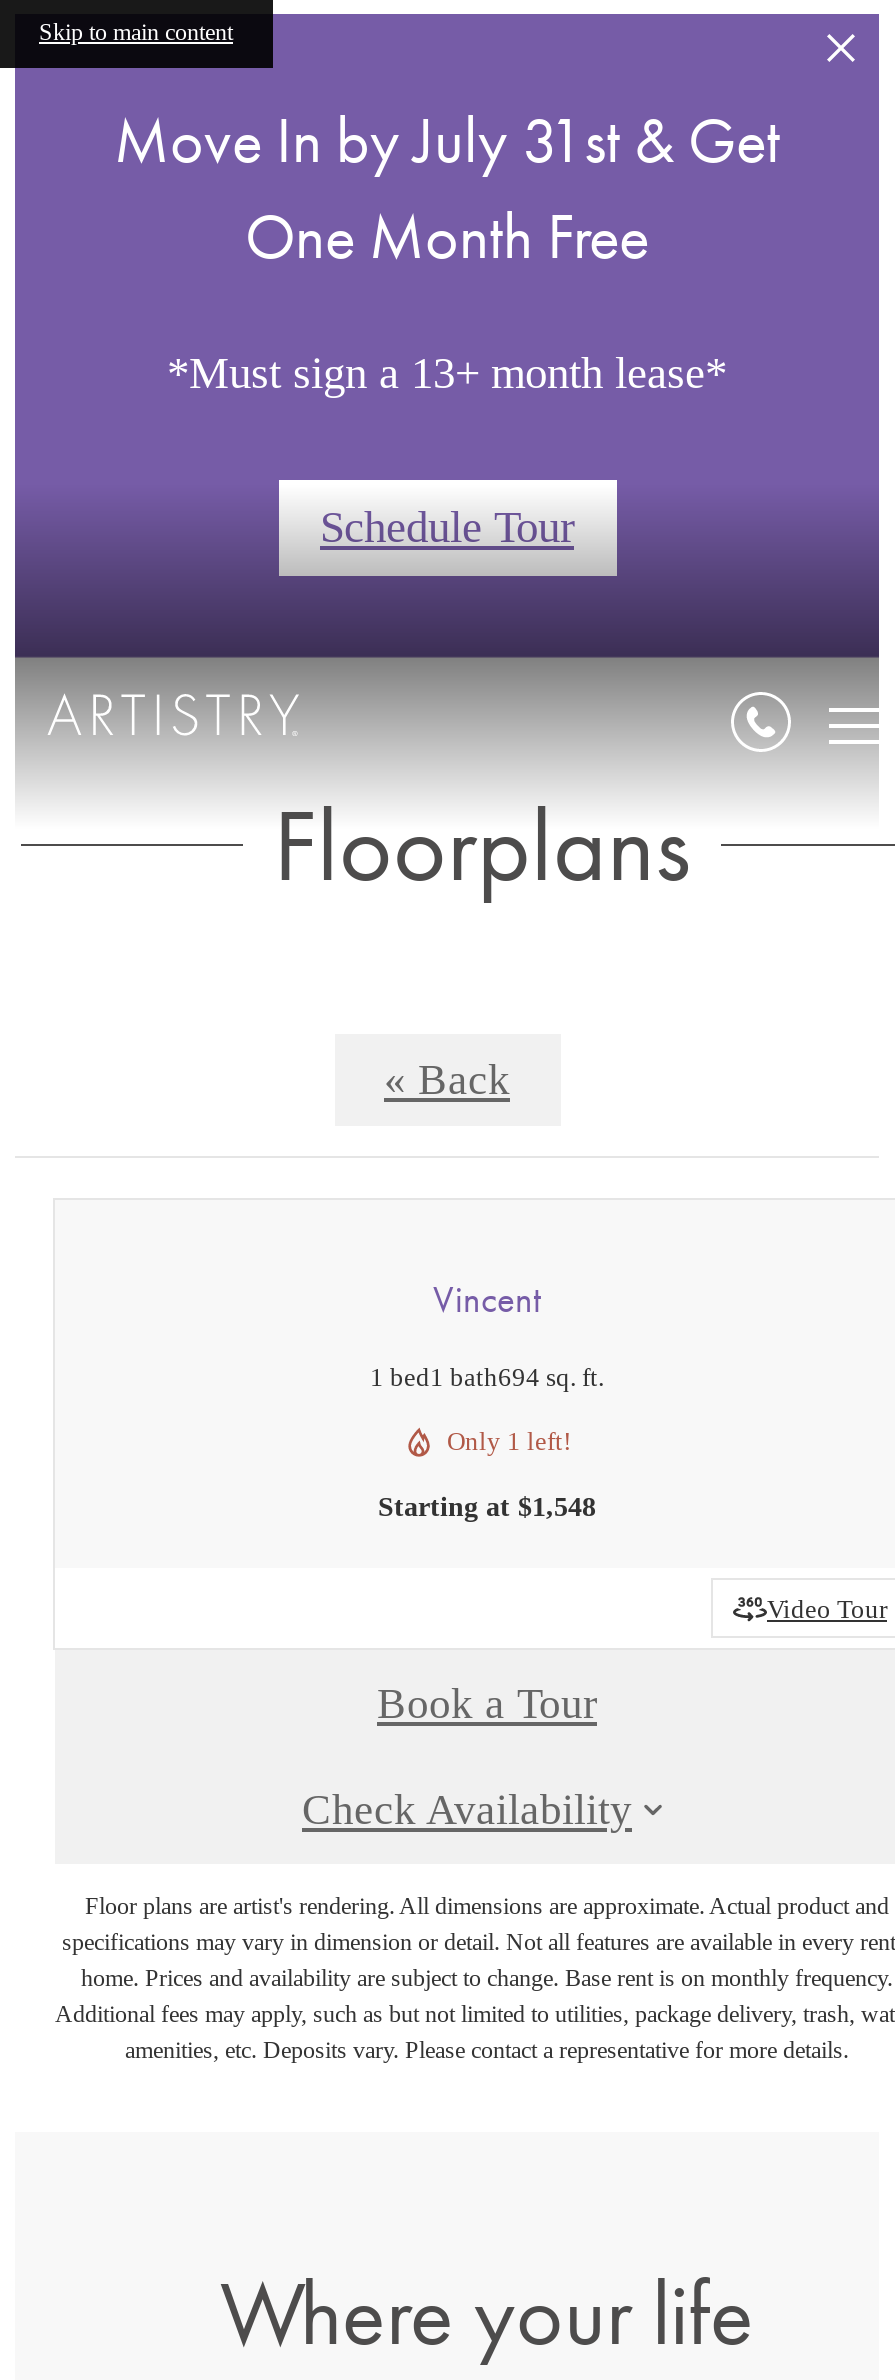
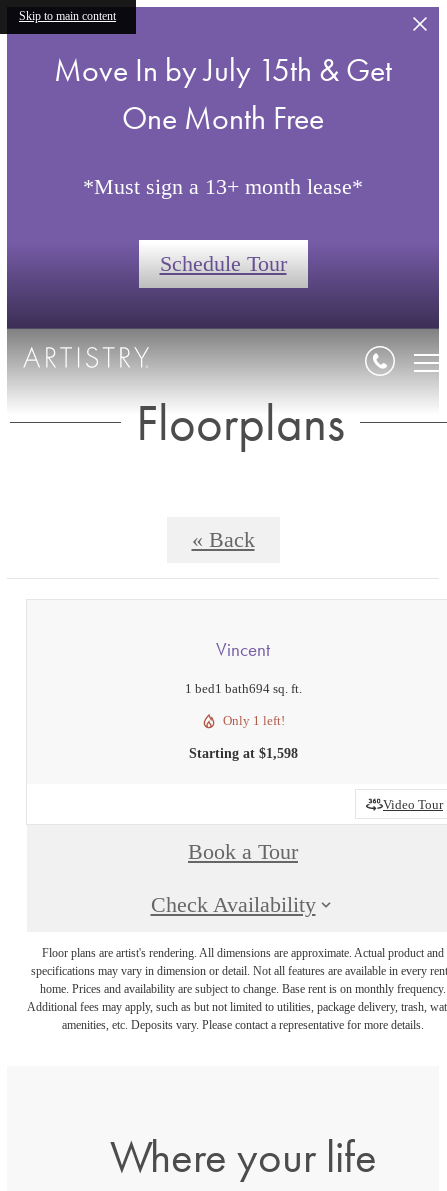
- Move In by July 31st & Get
+ Move In by July 15th & Get

- Starting at $1,548
+ Starting at $1,598
